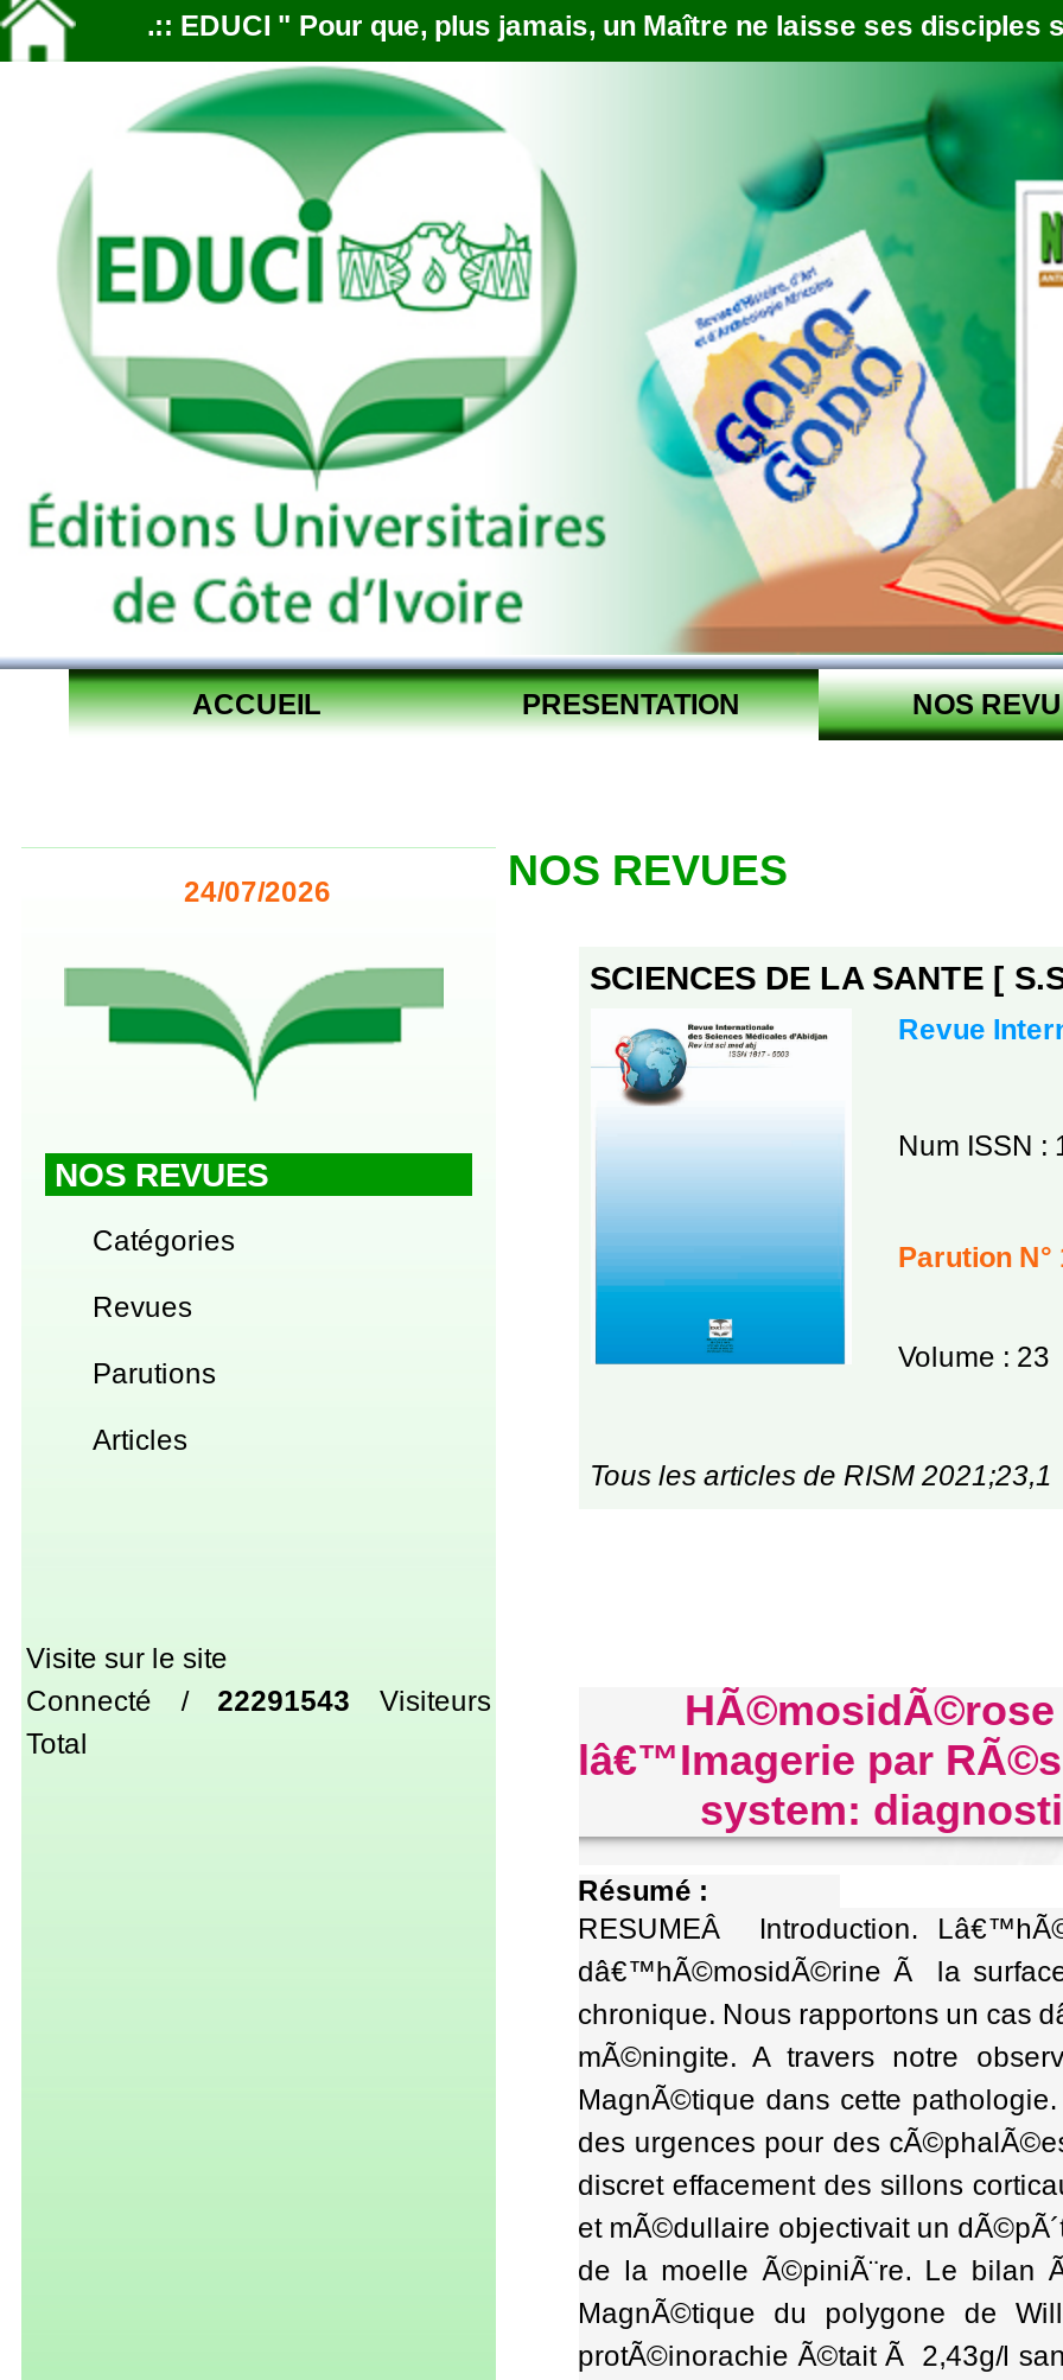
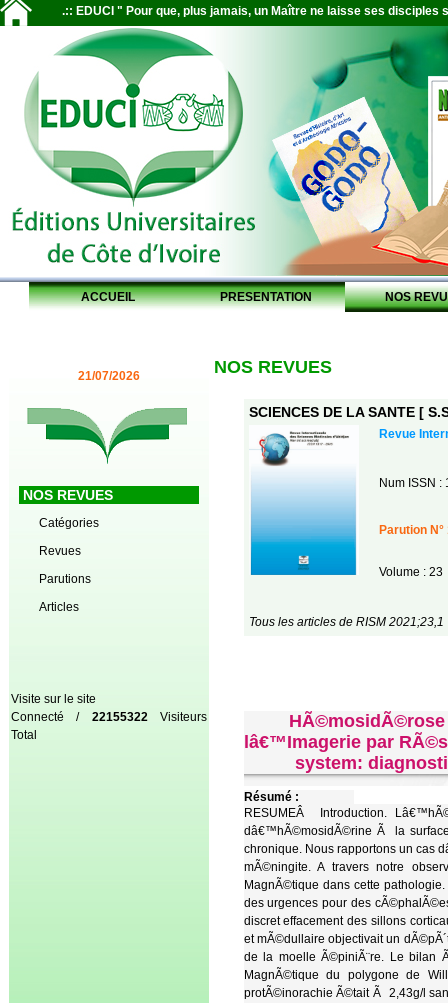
- 24/07/2026
+ 21/07/2026

- Connecté / 22291543 Visiteurs
+ Connecté / 22155322 Visiteurs
